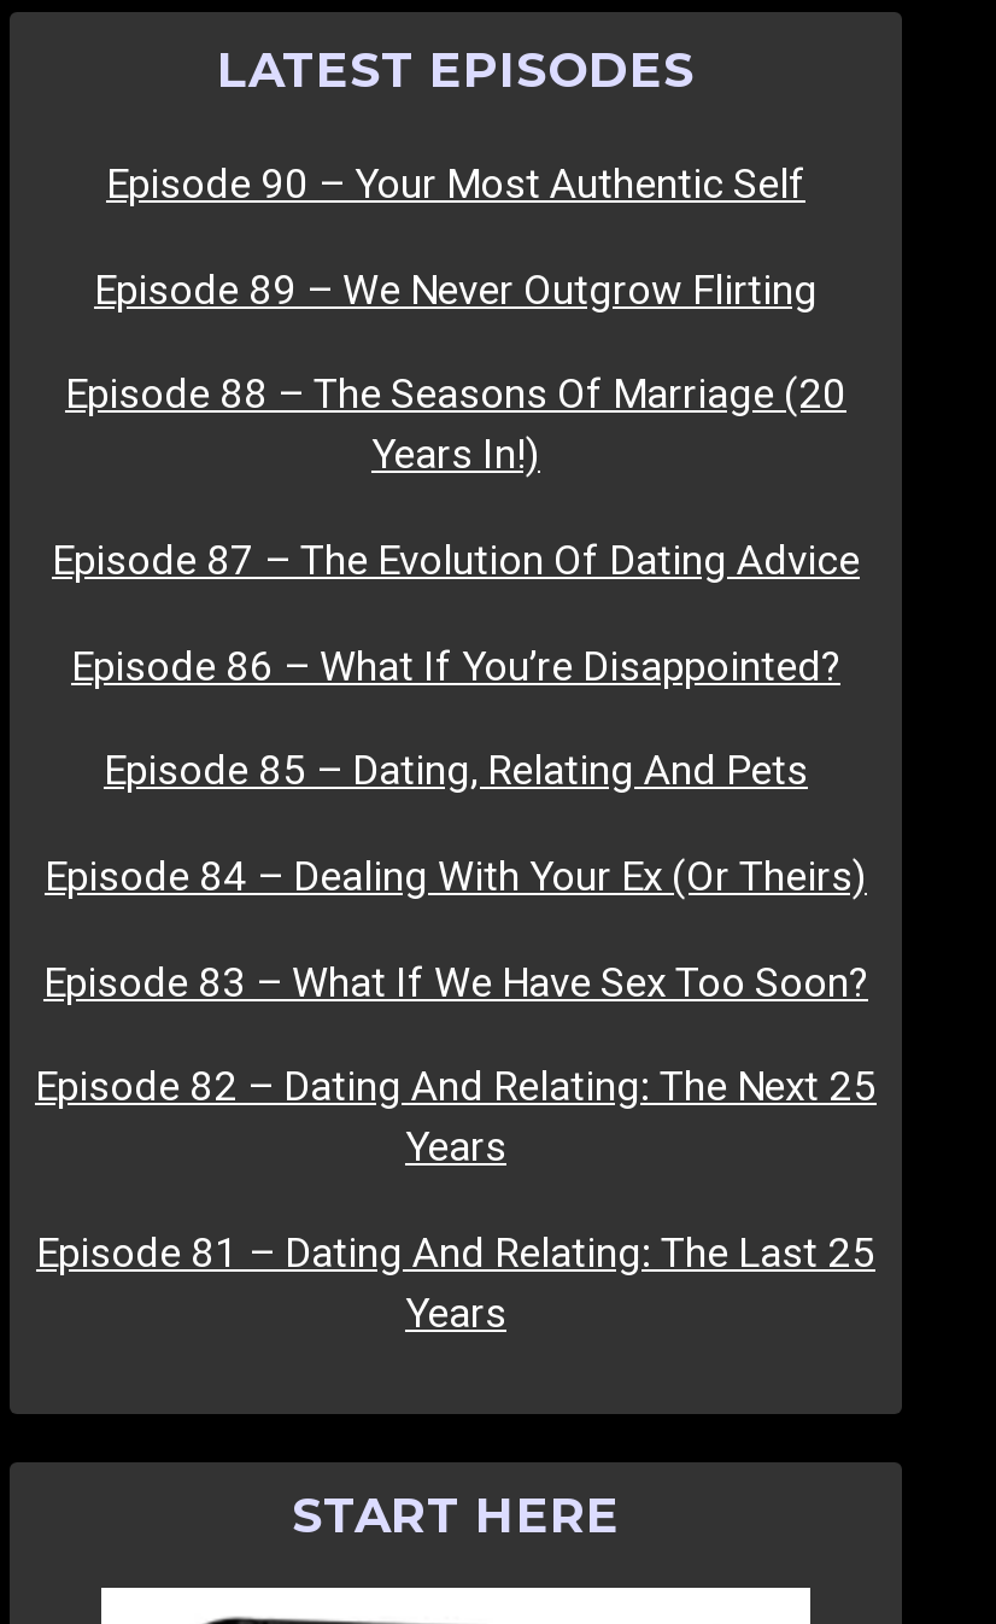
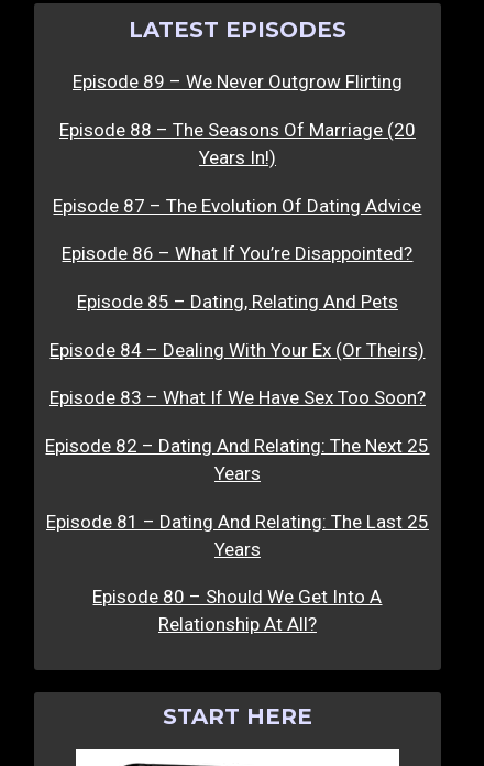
- Episode 90 – Your Most Authentic Self

moved up: Episode 89 – We Never Outgrow Flirting | Episode 88 – The Seasons Of Marriage (20 | Years In!) | ... | Episode 81 – Dating And Relating: The Last 25 | Years

+ Episode 80 – Should We Get Into A
+ Relationship At All?
